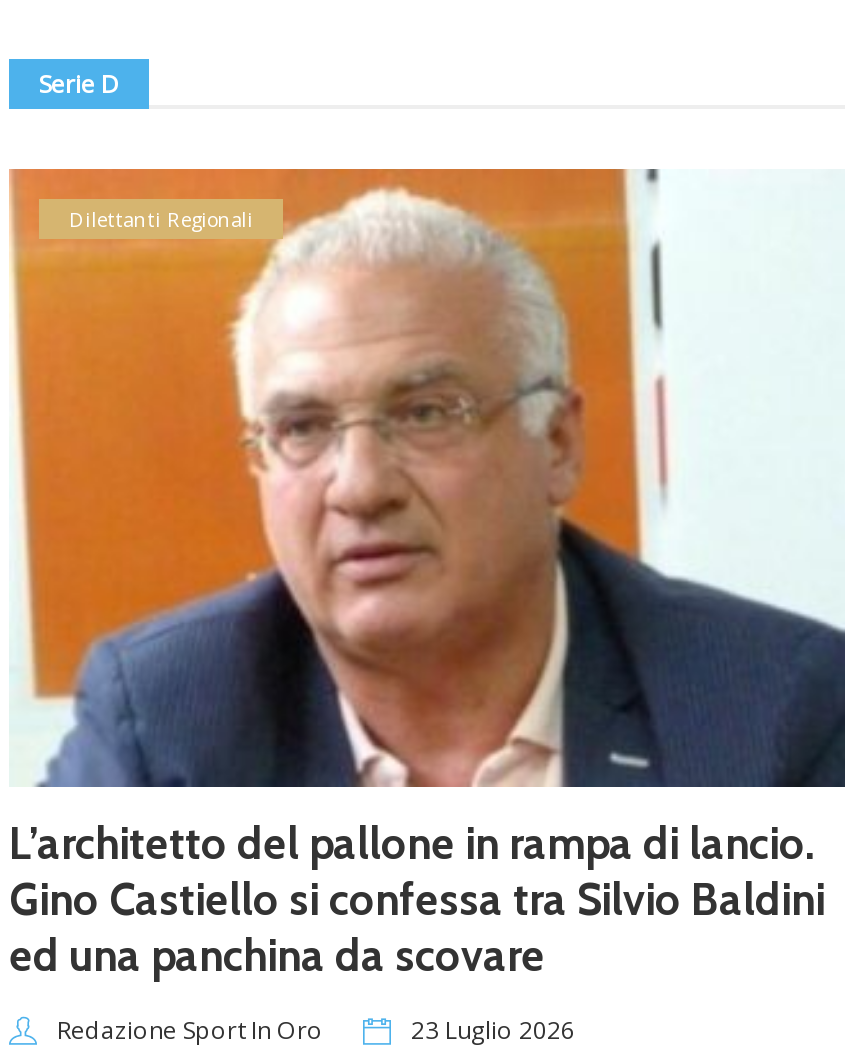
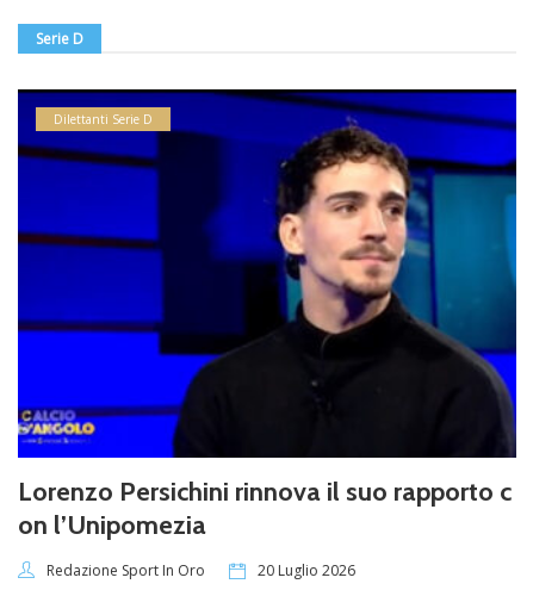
- [image]
- Dilettanti Regionali
+ [image]
+ Dilettanti Serie D

- L’architetto del pallone in rampa di lancio.
- Gino Castiello si confessa tra Silvio Baldini
- ed una panchina da scovare
+ Lorenzo Persichini rinnova il suo rapporto c
+ on l’Unipomezia

- 23 Luglio 2026
+ 20 Luglio 2026
